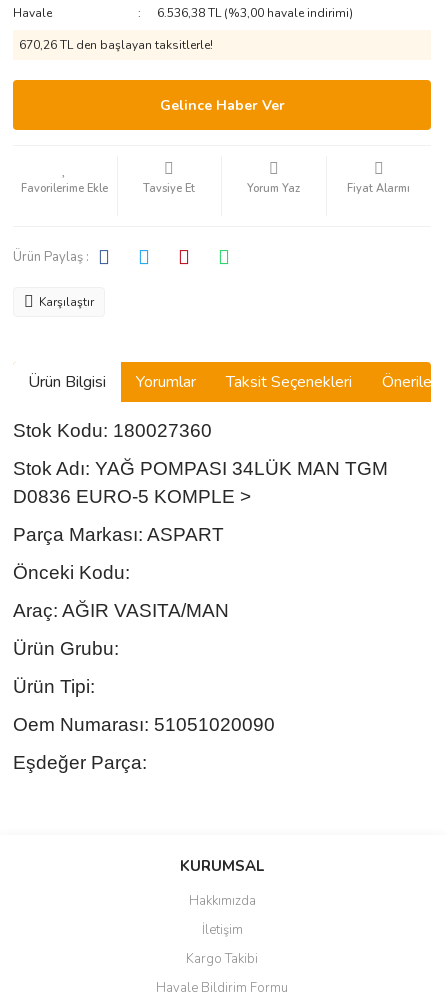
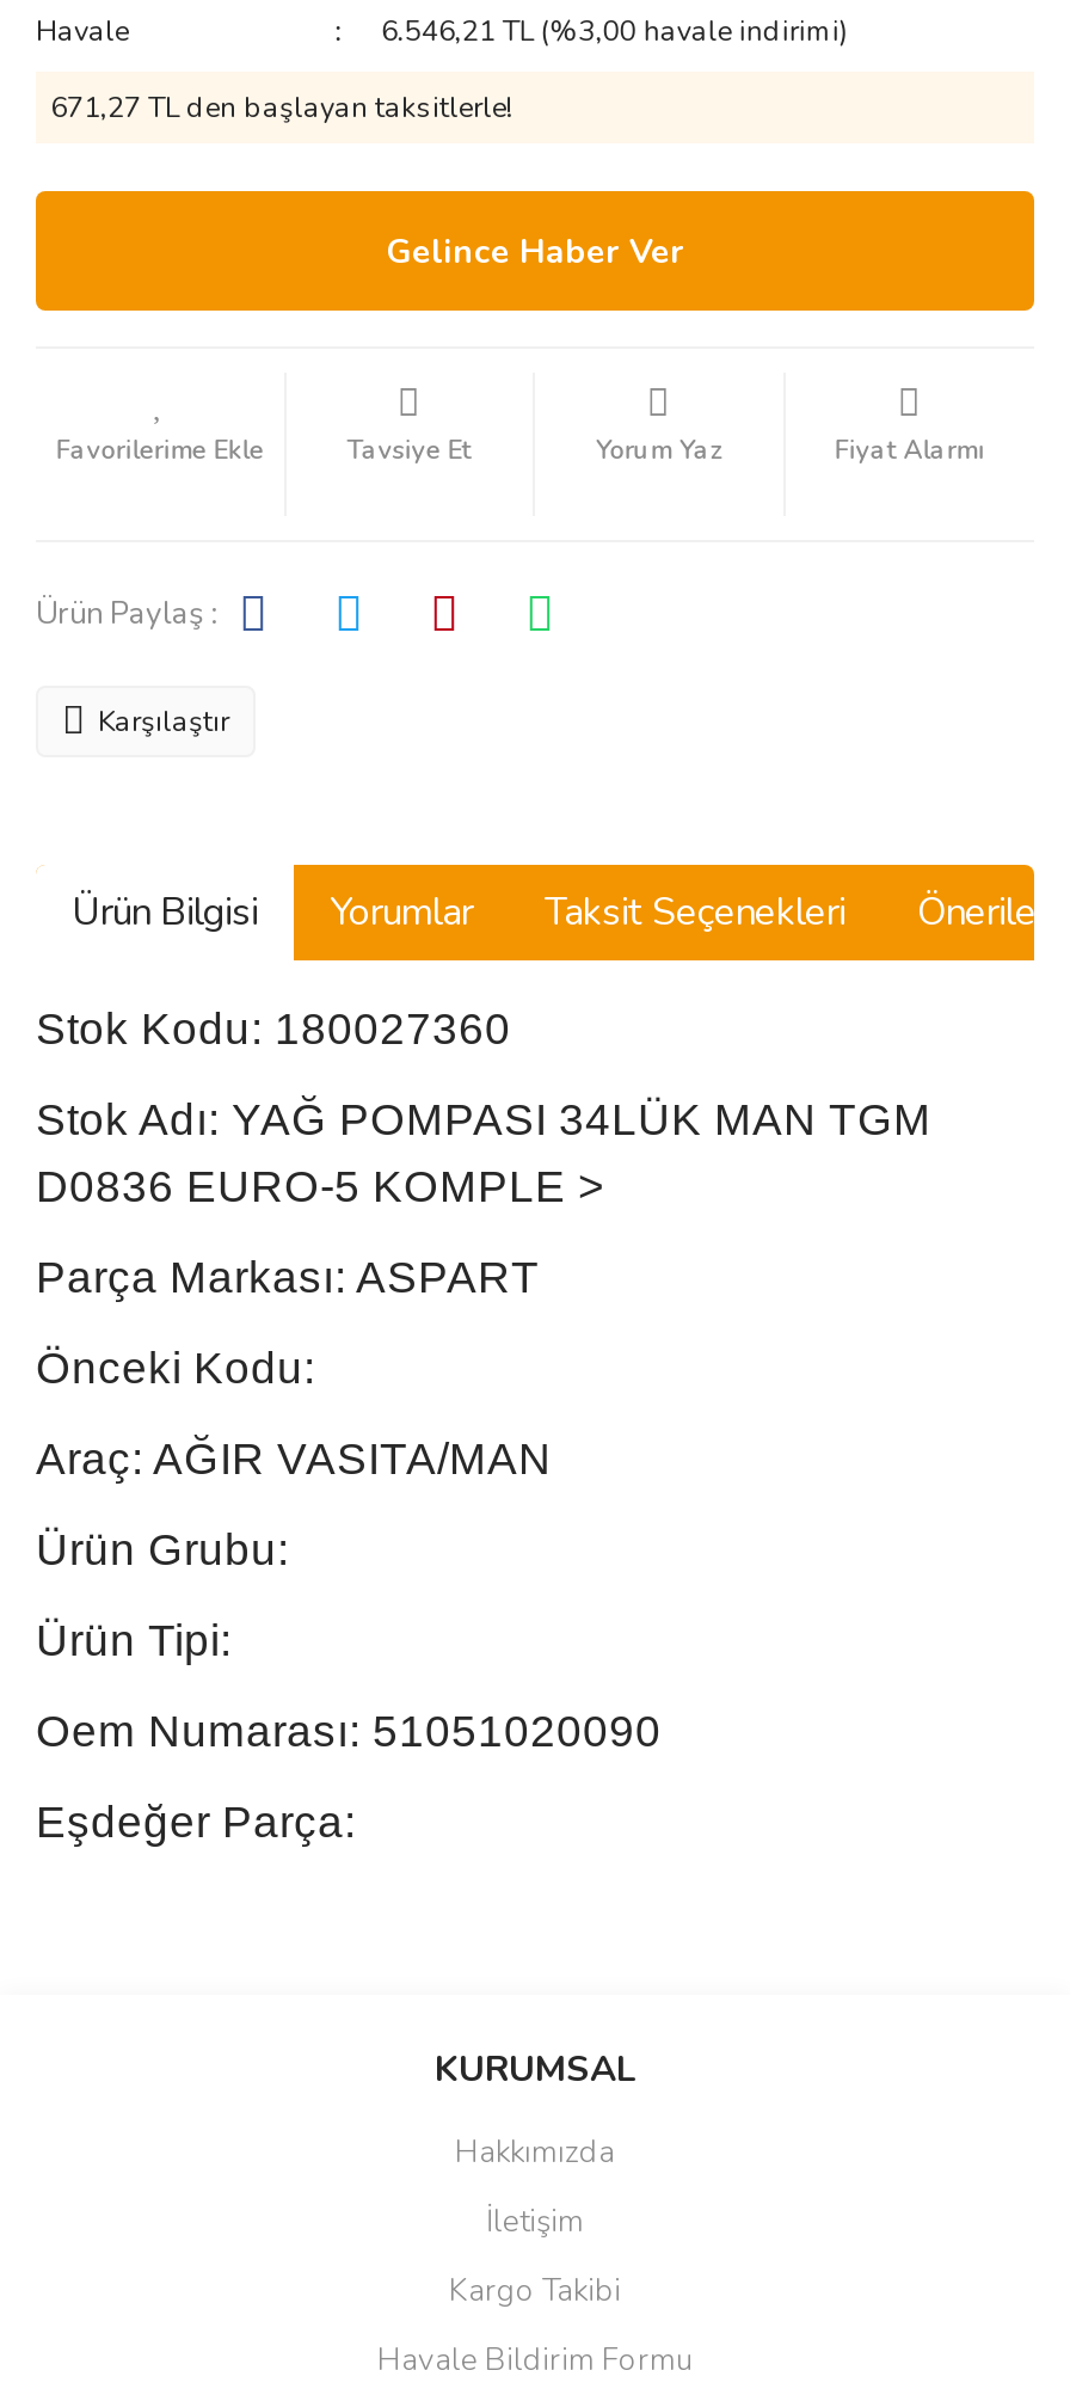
- 6.536,38 TL (%3,00 havale indirimi)
+ 6.546,21 TL (%3,00 havale indirimi)

- 670,26 TL den başlayan taksitlerle!
+ 671,27 TL den başlayan taksitlerle!
